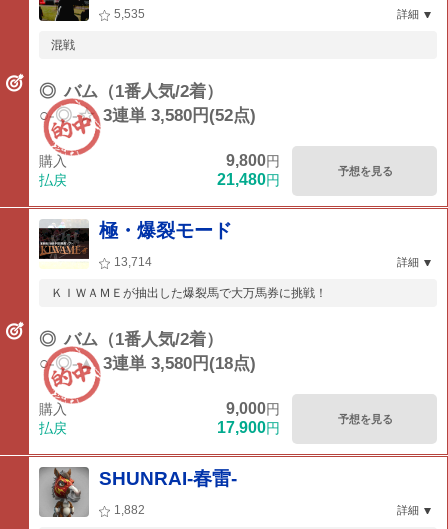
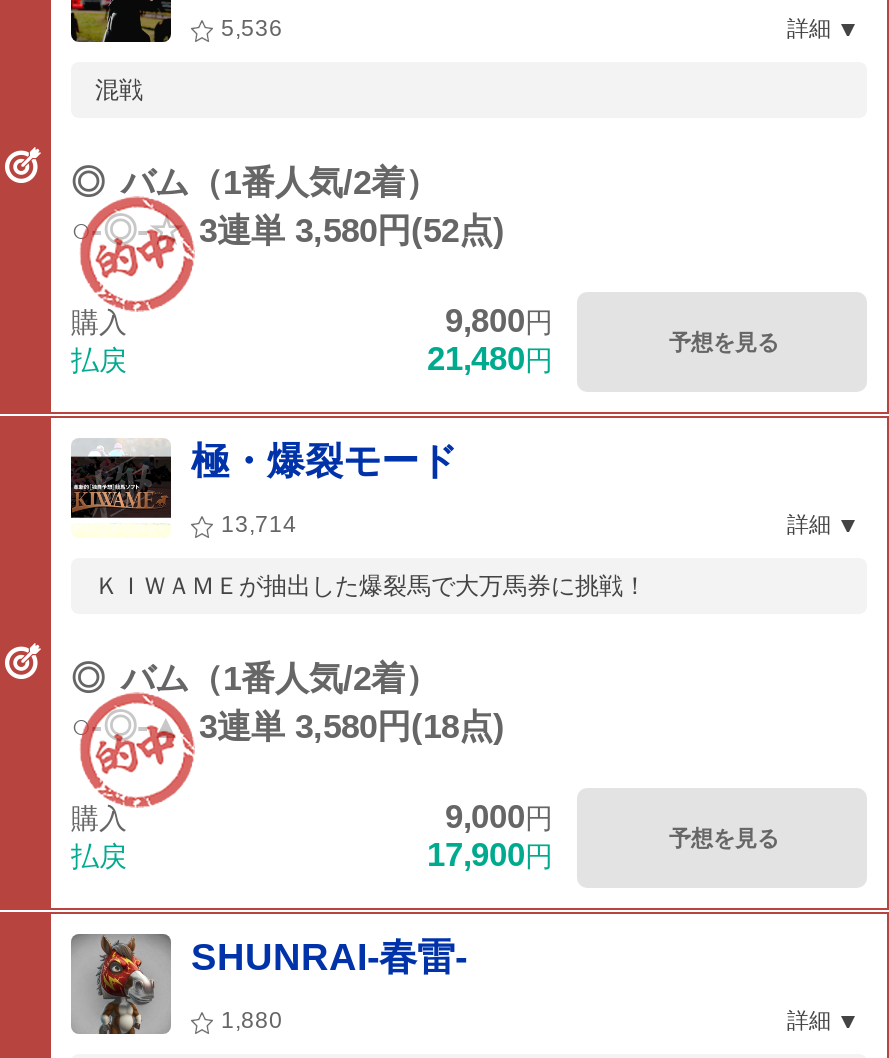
- 5,535
+ 5,536

- 1,882
+ 1,880
